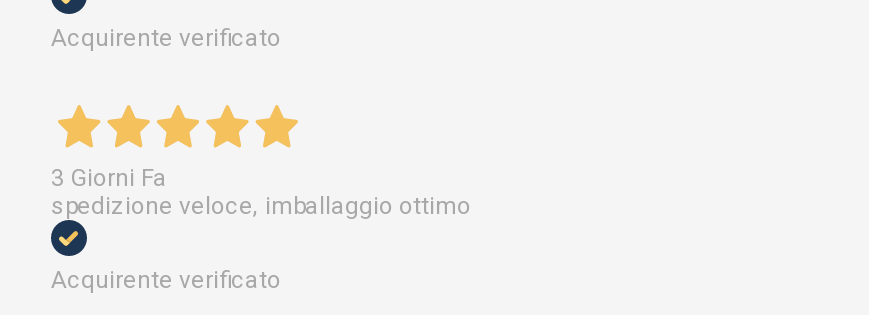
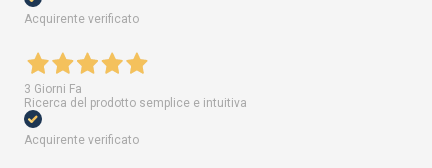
- spedizione veloce, imballaggio ottimo
+ Ricerca del prodotto semplice e intuitiva
